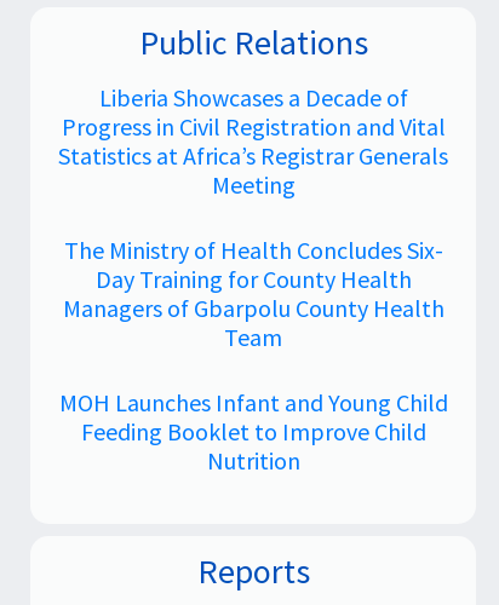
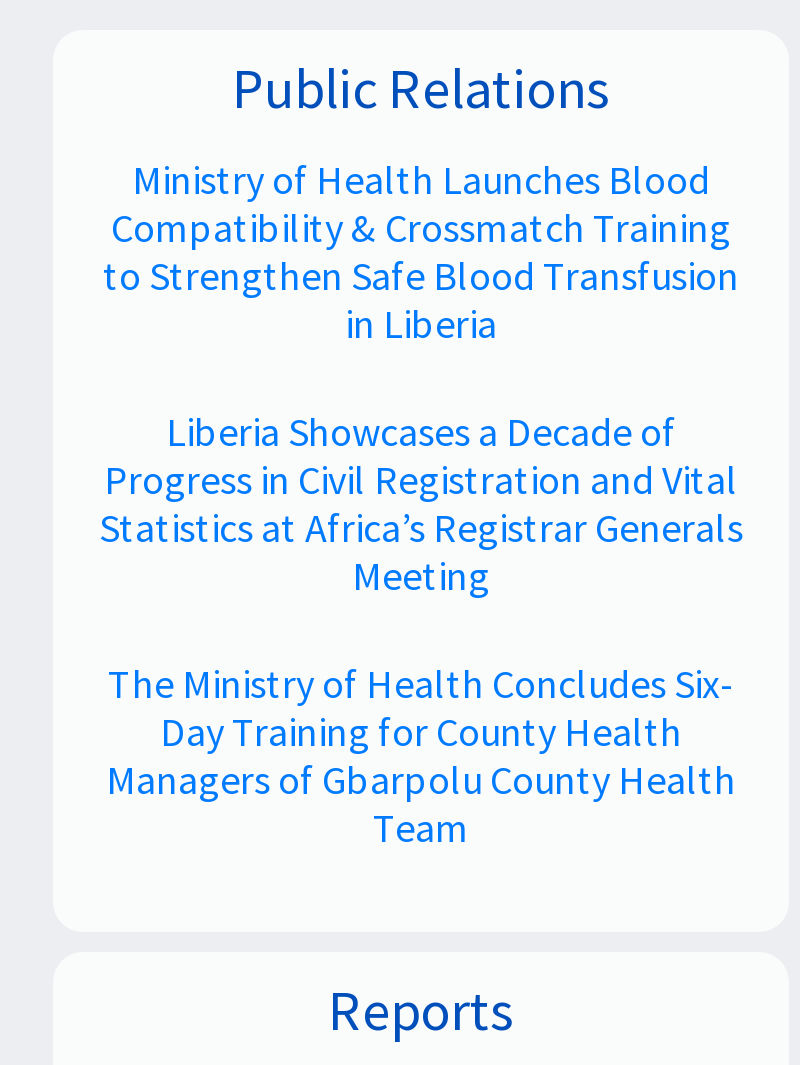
+ Ministry of Health Launches Blood
+ Compatibility & Crossmatch Training
+ to Strengthen Safe Blood Transfusion
+ in Liberia

moved down: Liberia Showcases a Decade of | Progress in Civil Registration and Vital | Statistics at Africa’s Registrar Generals | Meeting | The Ministry of Health Concludes Six- | Day Training for County Health | Managers of Gbarpolu County Health | Team

- MOH Launches Infant and Young Child
- Feeding Booklet to Improve Child
- Nutrition
